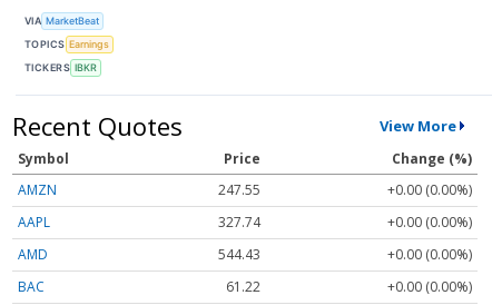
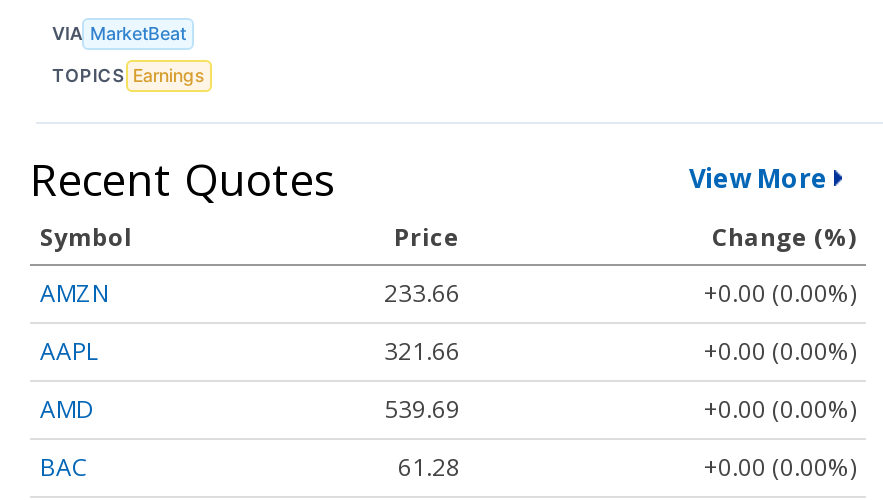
- TICKERS IBKR

- 247.55
+ 233.66

- 327.74
+ 321.66

- 544.43
+ 539.69

- 61.22
+ 61.28
